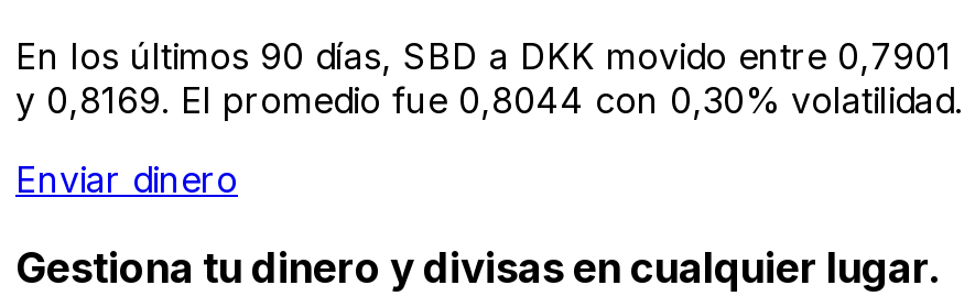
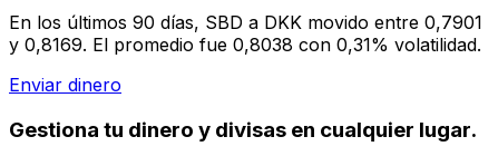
- y 0,8169. El promedio fue 0,8044 con 0,30% volatilidad.
+ y 0,8169. El promedio fue 0,8038 con 0,31% volatilidad.
